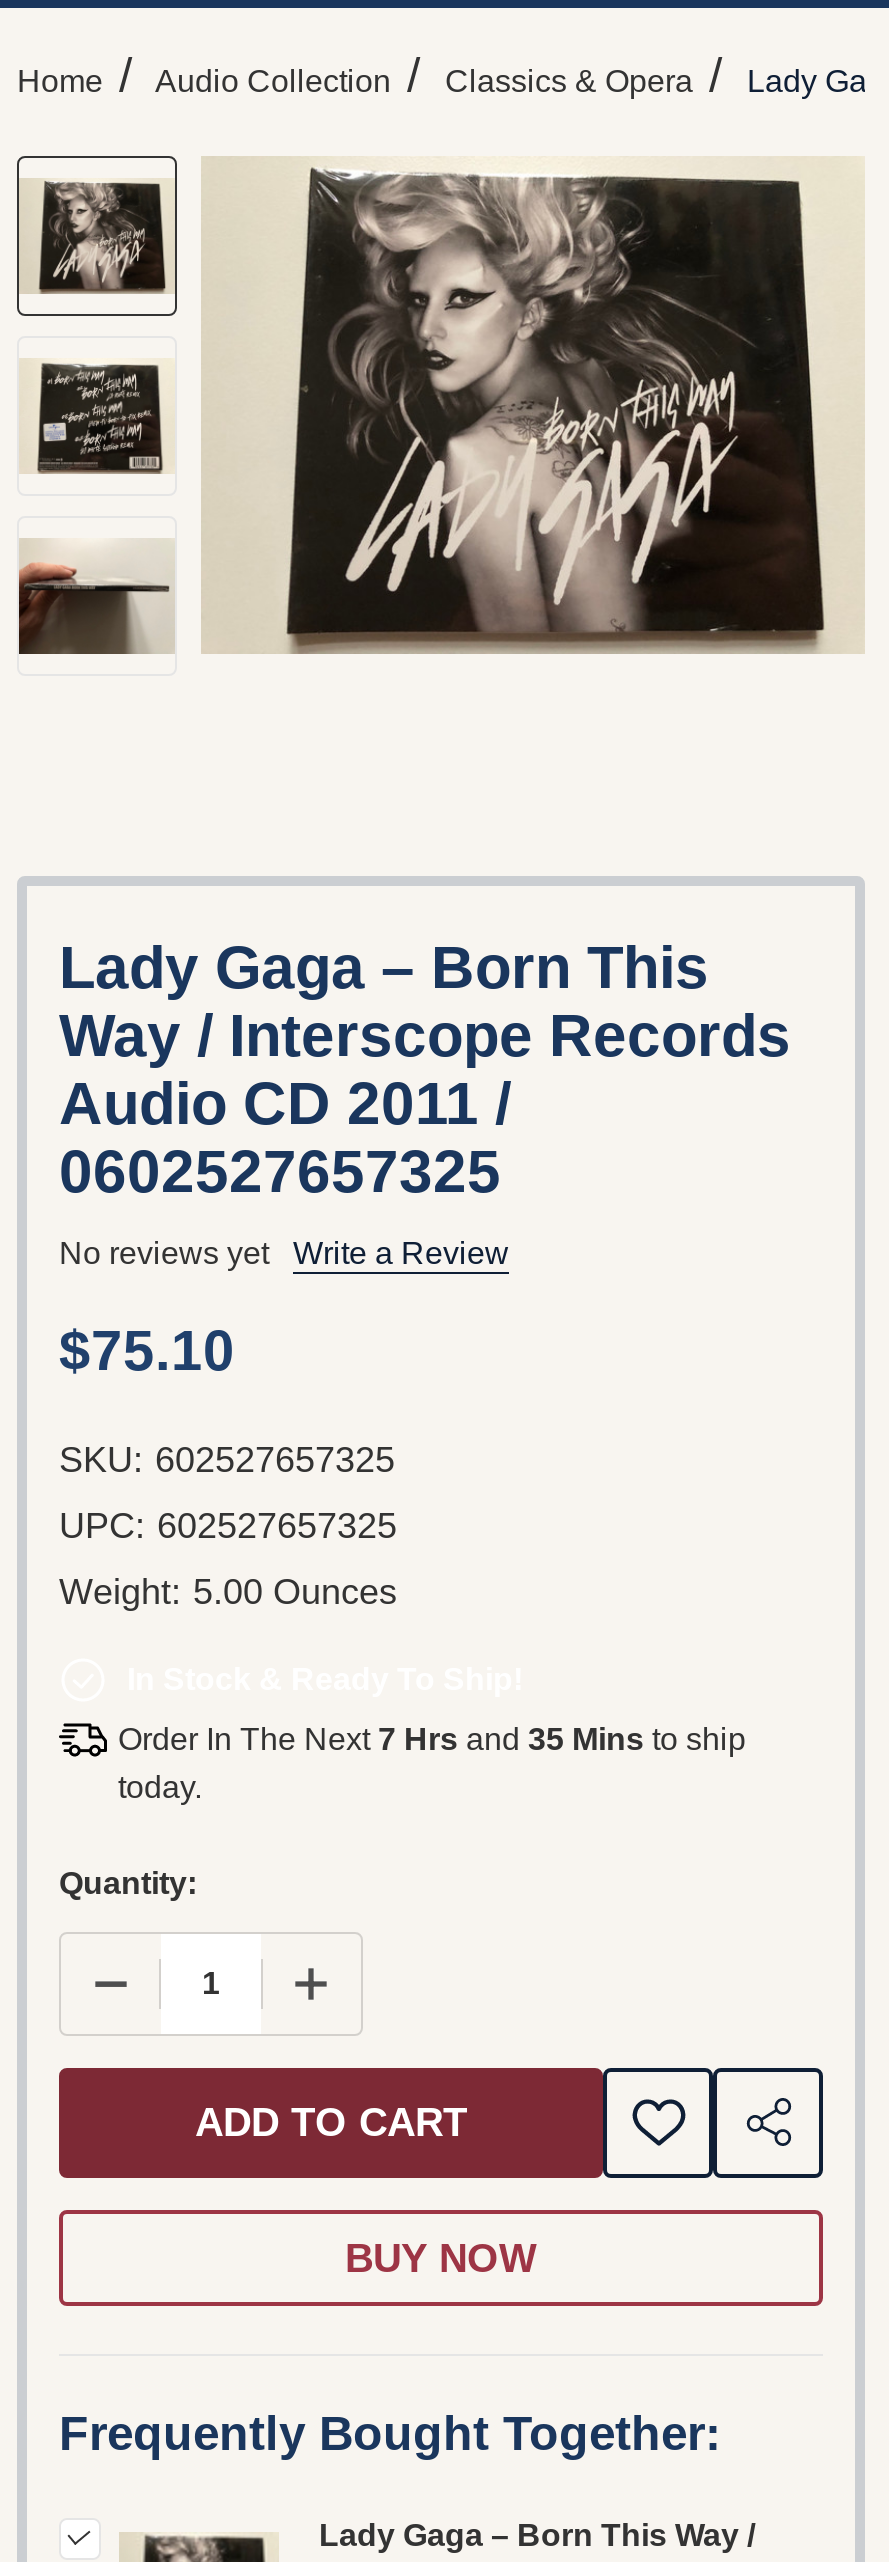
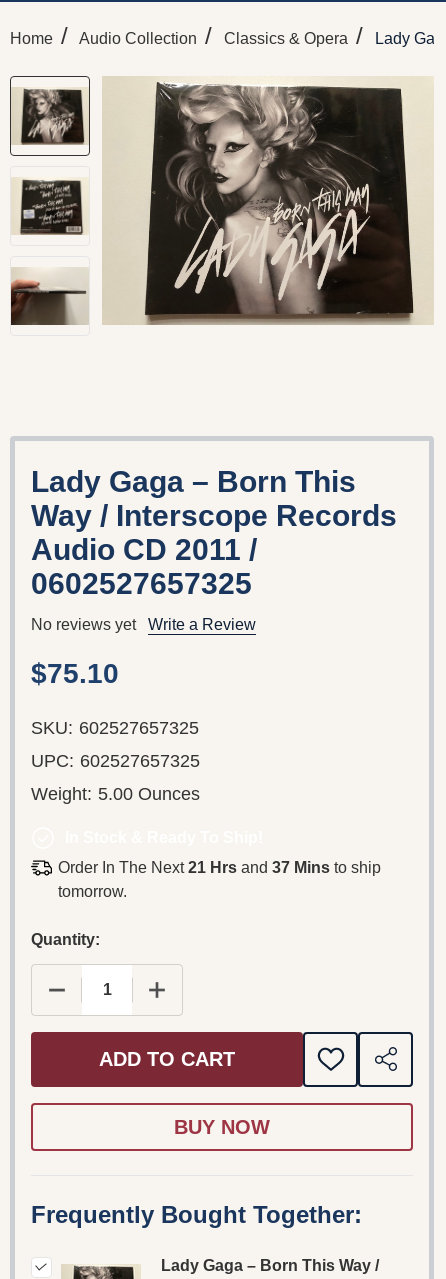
- Order In The Next 7 Hrs and 35 Mins to ship
- today.
+ Order In The Next 21 Hrs and 37 Mins to ship
+ tomorrow.
